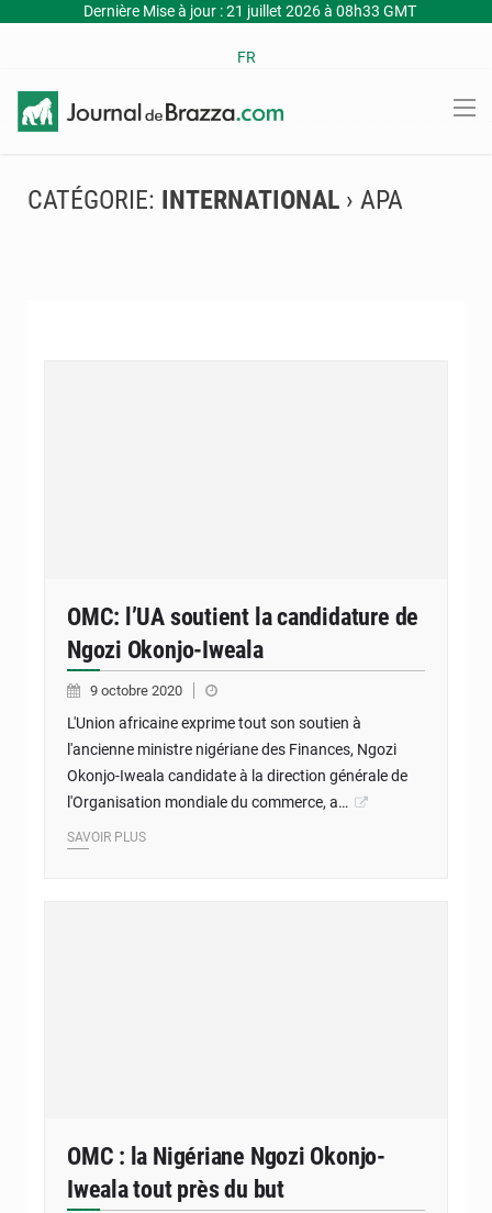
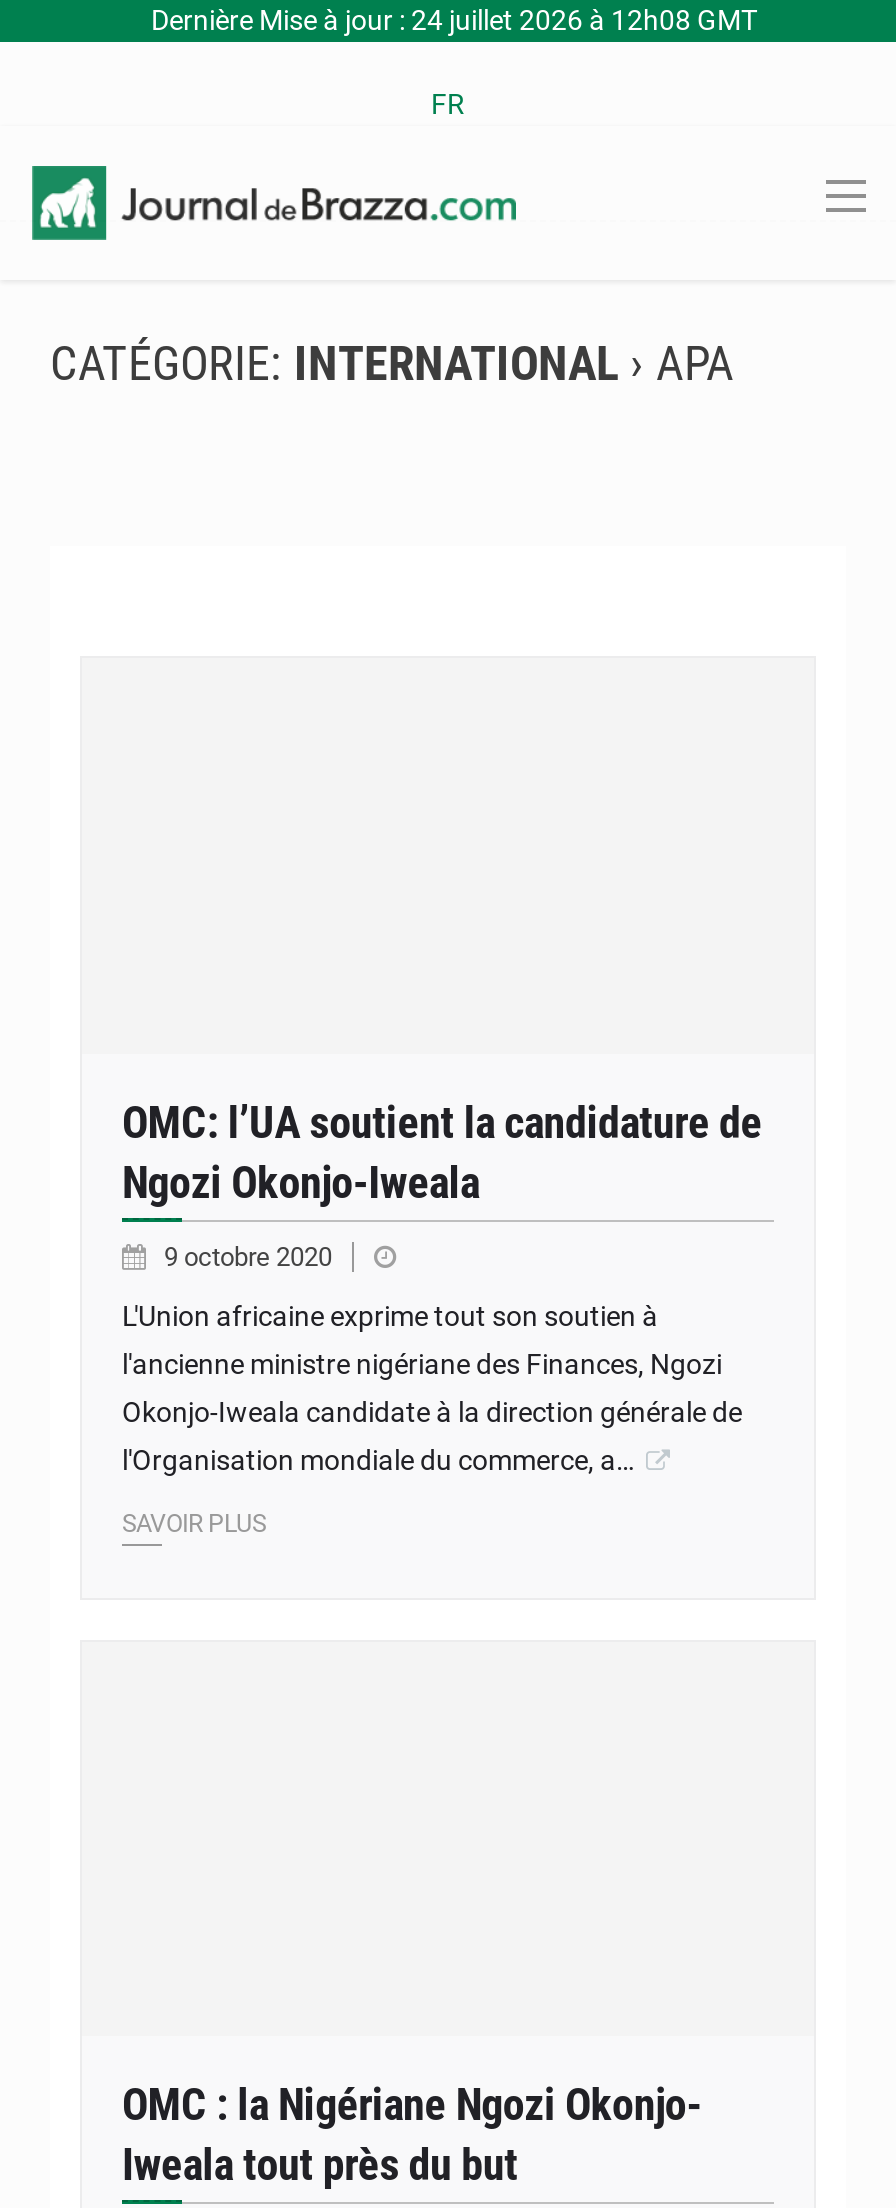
- Dernière Mise à jour : 21 juillet 2026 à 08h33 GMT
+ Dernière Mise à jour : 24 juillet 2026 à 12h08 GMT
